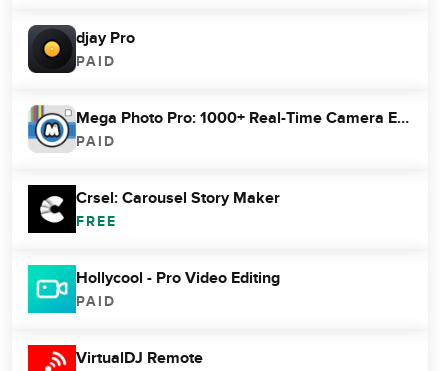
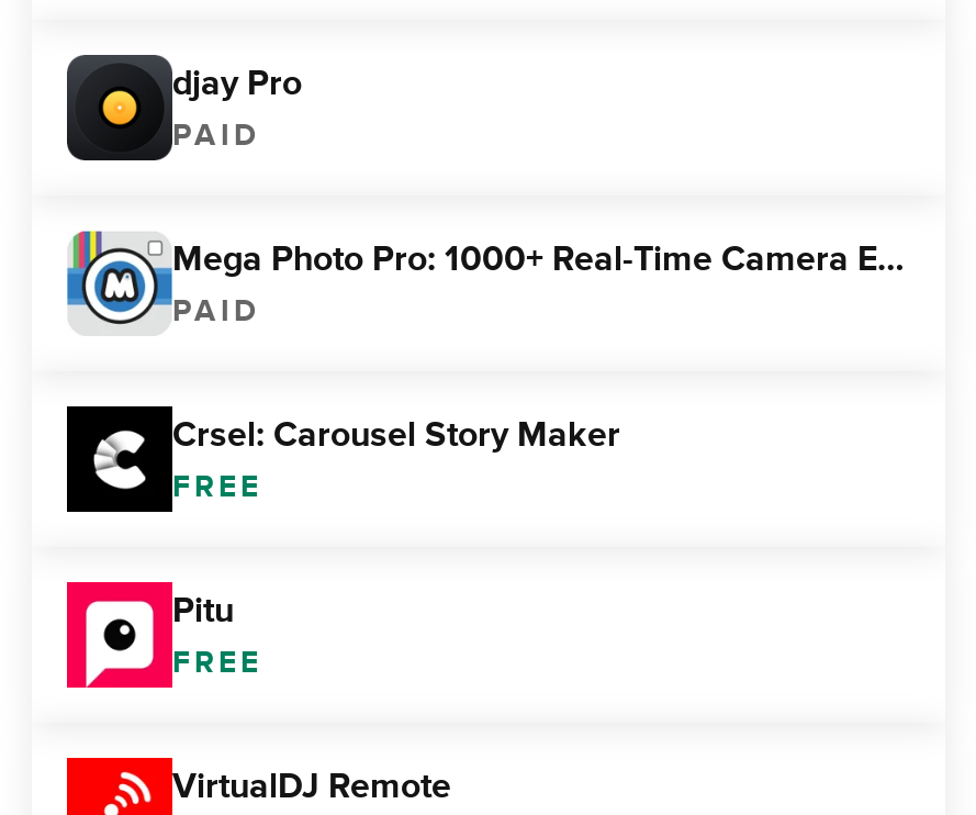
- [image]
- Hollycool - Pro Video Editing
- PAID
+ [image]
+ Pitu
+ FREE
